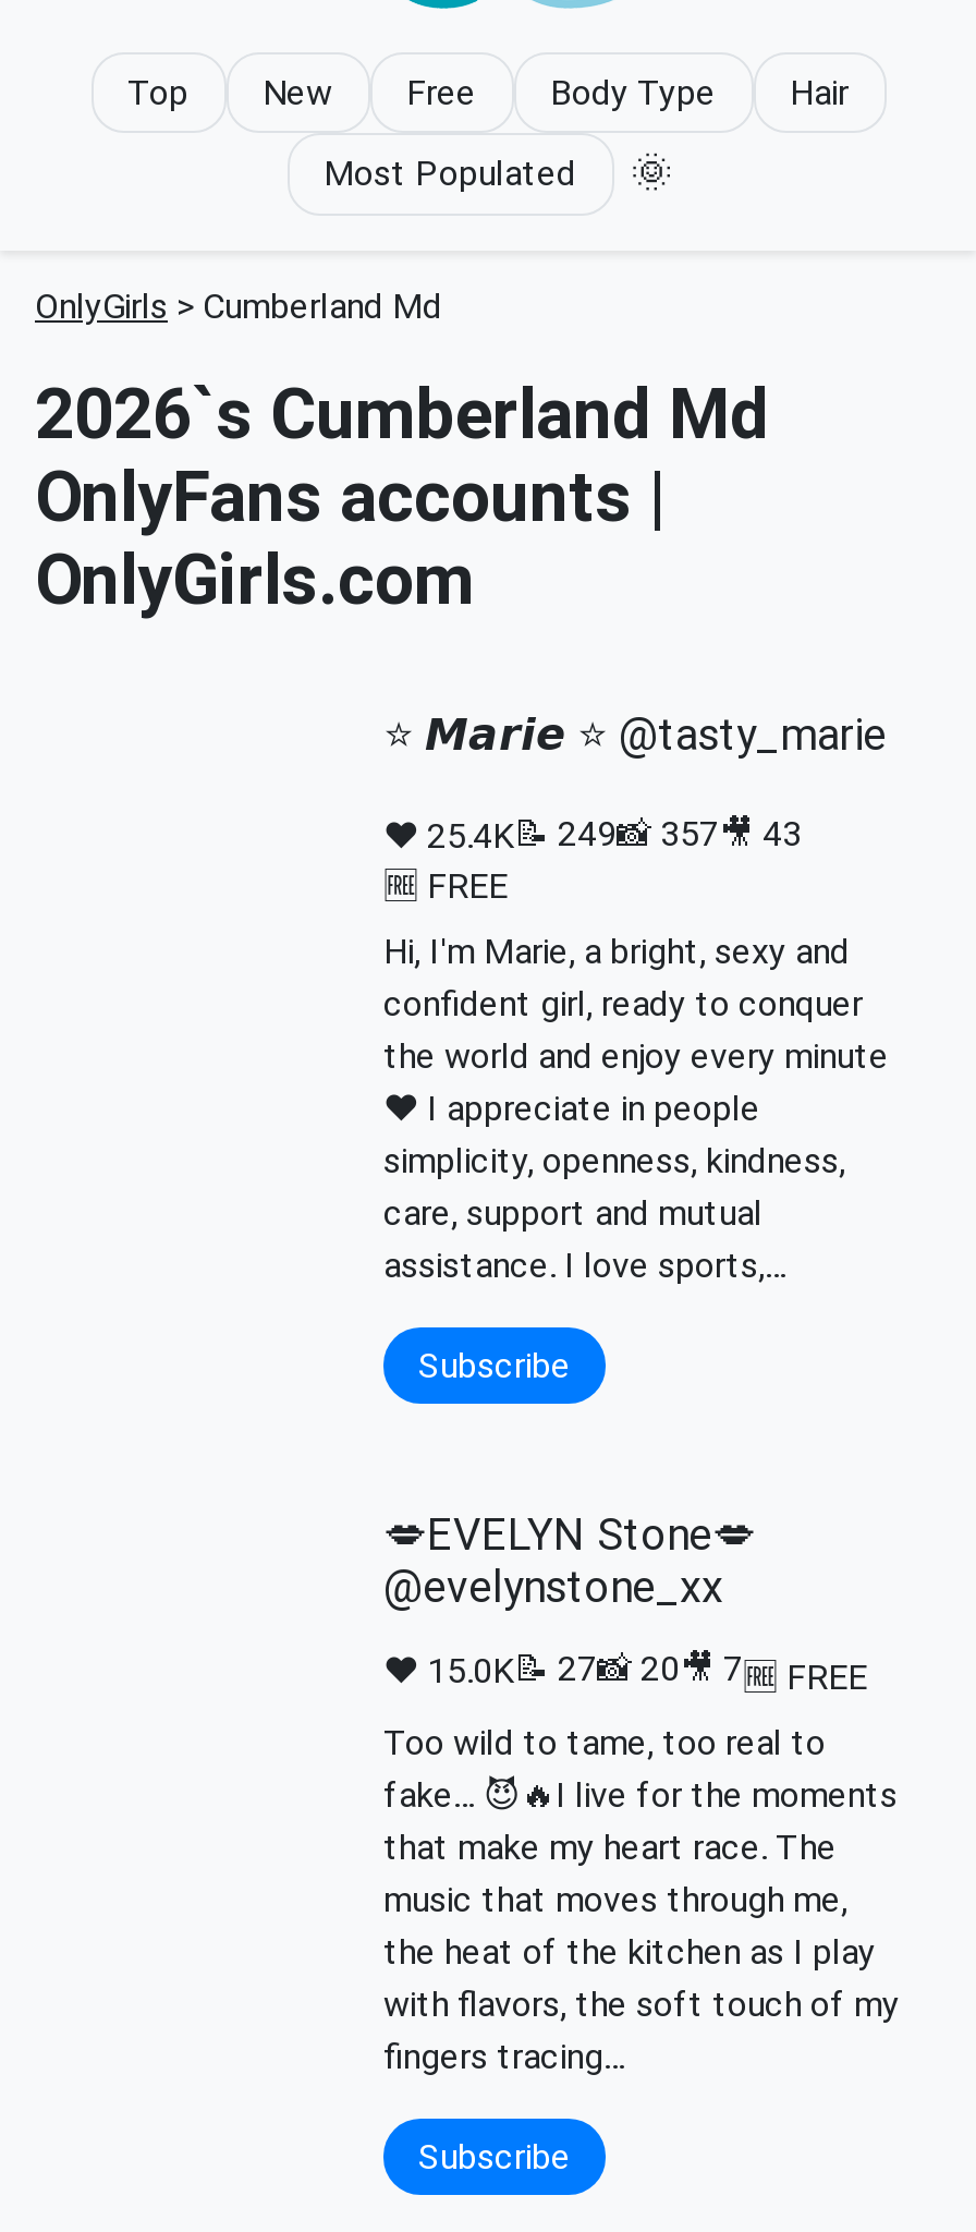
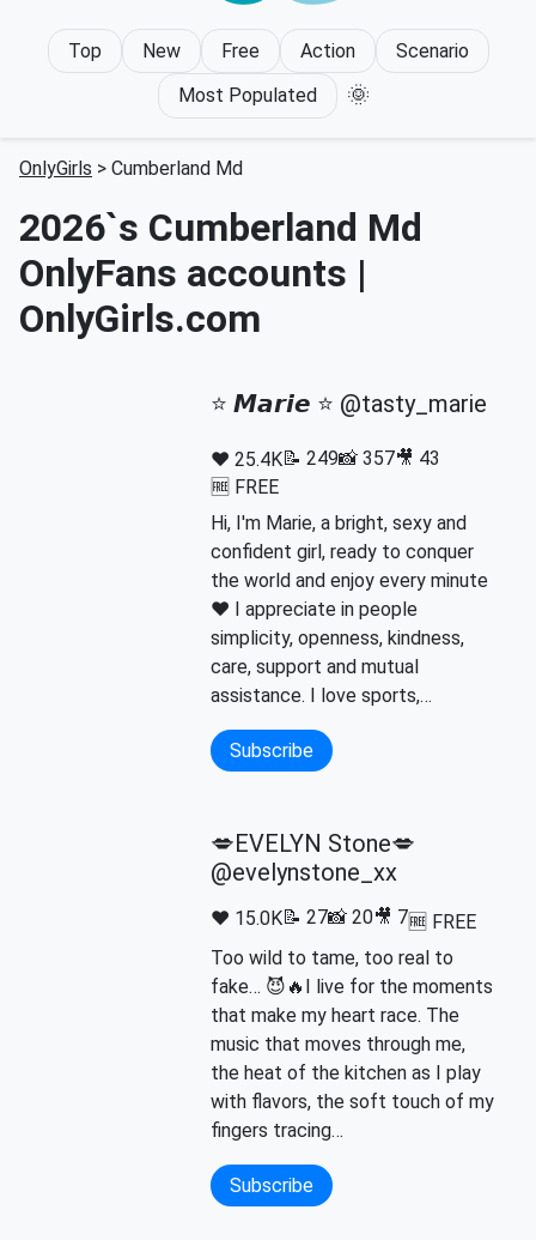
- Body Type
- Hair
+ Action
+ Scenario
